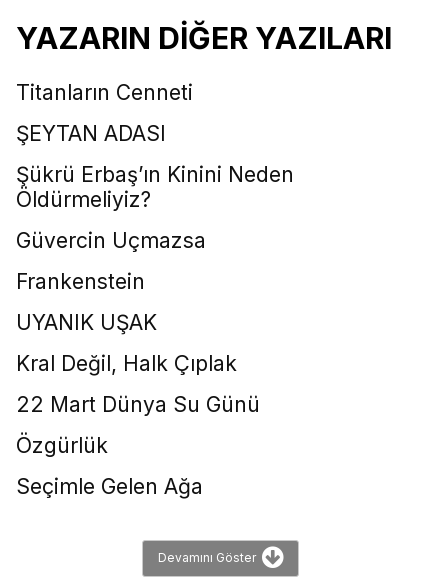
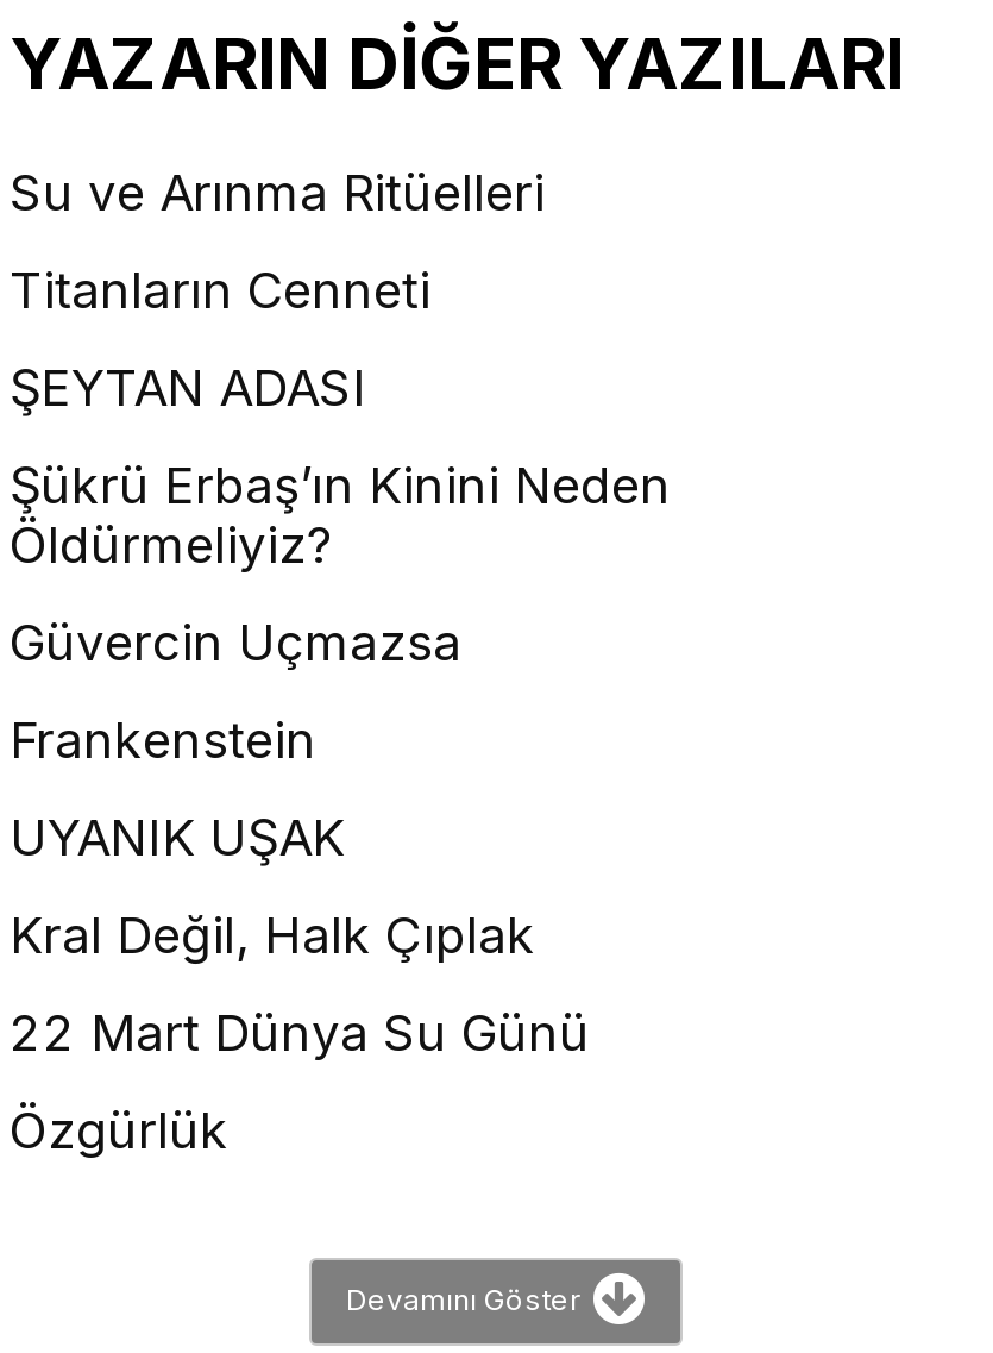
+ Su ve Arınma Ritüelleri

moved down: Titanların Cenneti | ŞEYTAN ADASI | Şükrü Erbaş’ın Kinini Neden | ... | 22 Mart Dünya Su Günü | Özgürlük

- Seçimle Gelen Ağa
